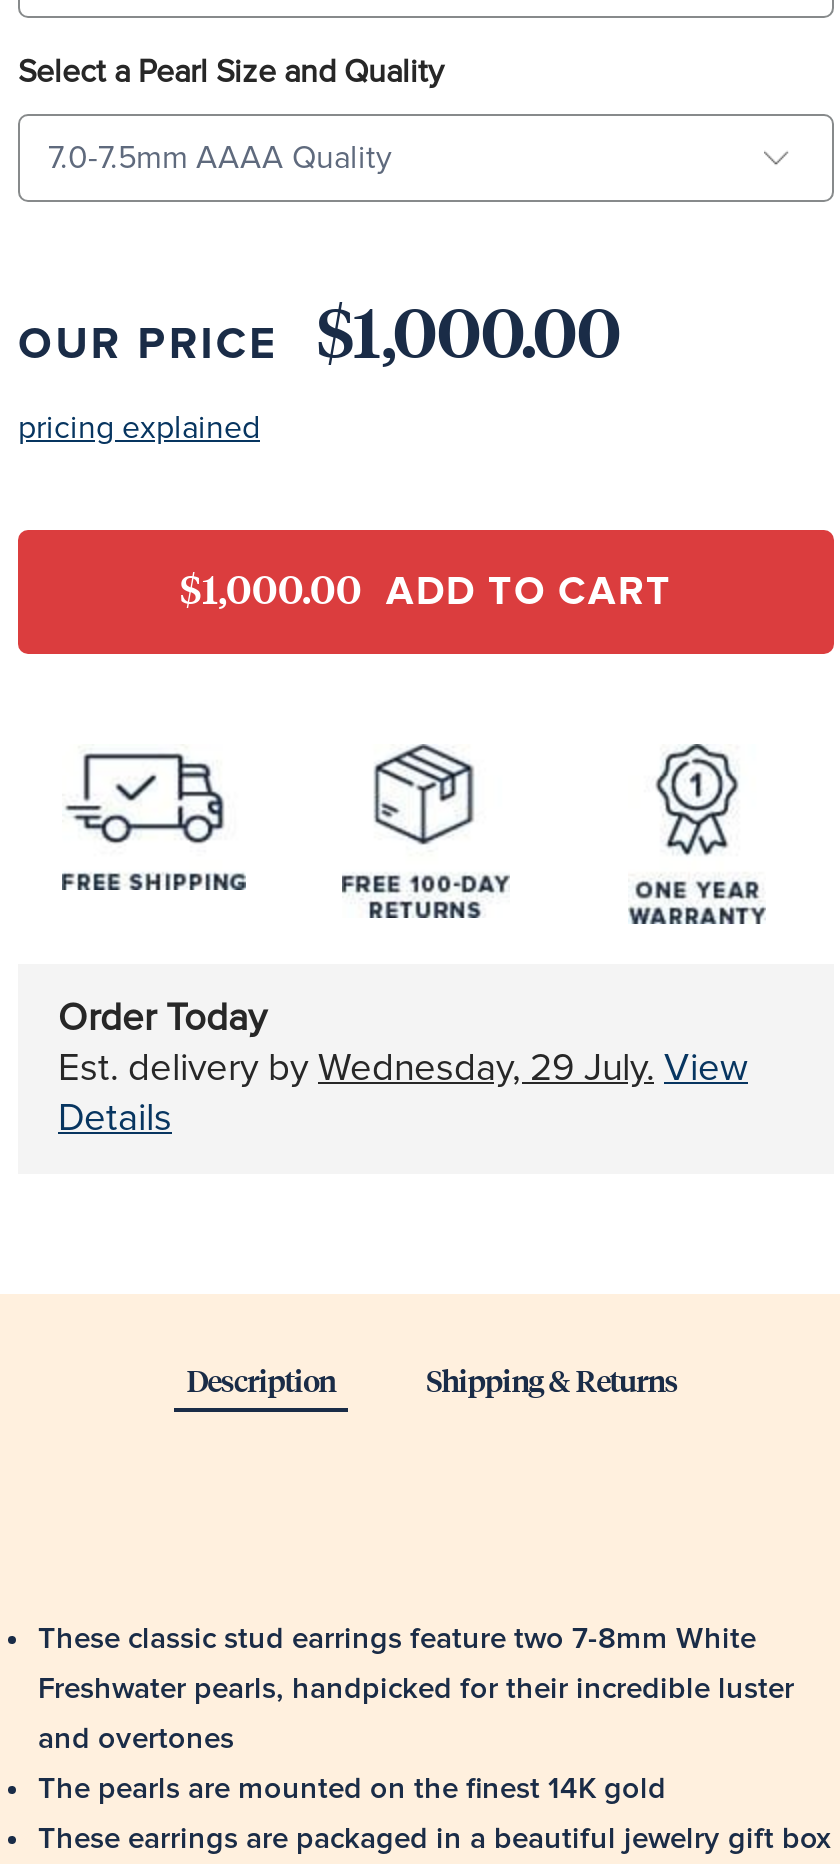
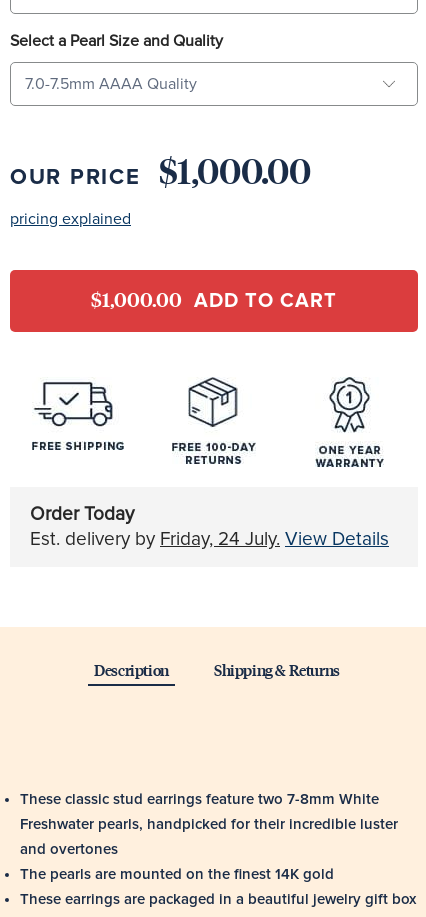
- Est. delivery by Wednesday, 29 July. View
- Details
+ Est. delivery by Friday, 24 July. View Details
